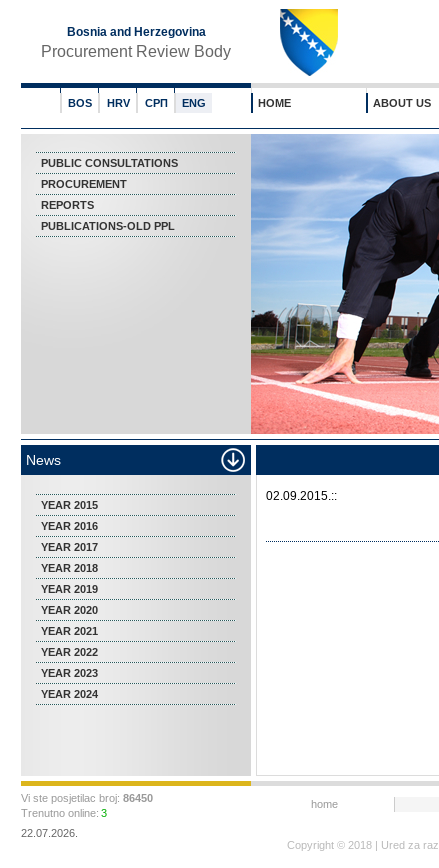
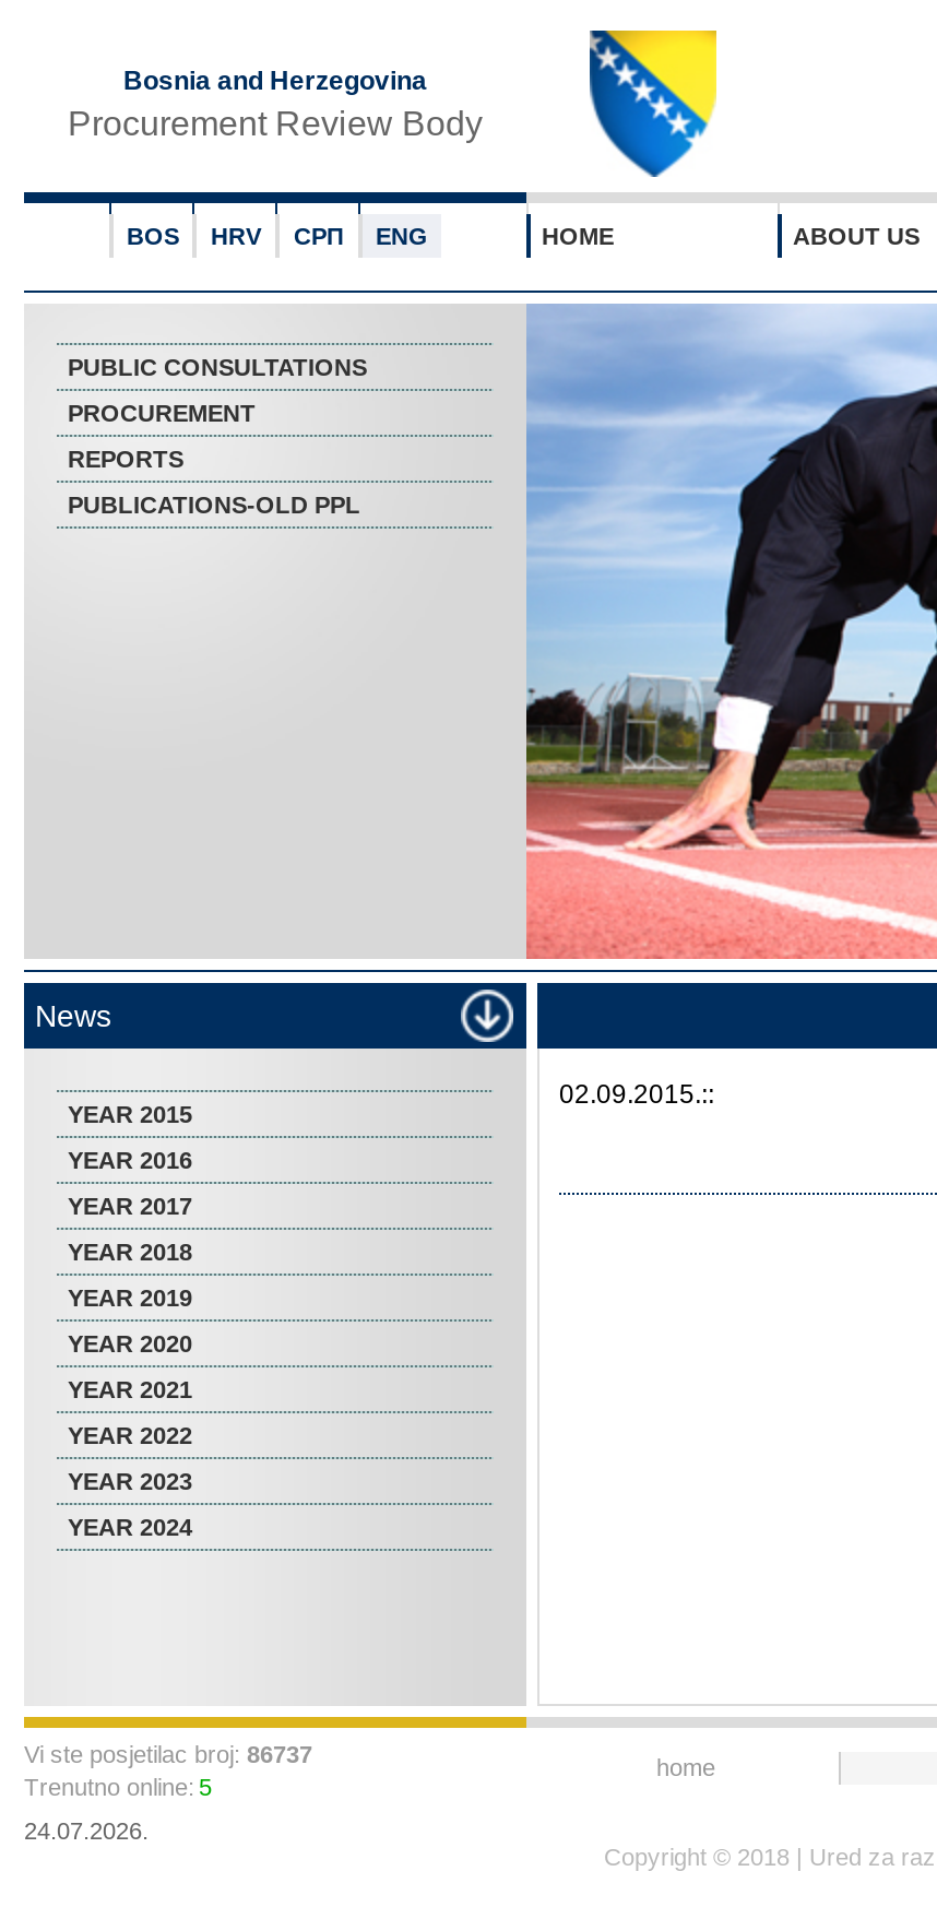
- Vi ste posjetilac broj: 86450
+ Vi ste posjetilac broj: 86737

- Trenutno online: 3
+ Trenutno online: 5

- 22.07.2026.
+ 24.07.2026.
